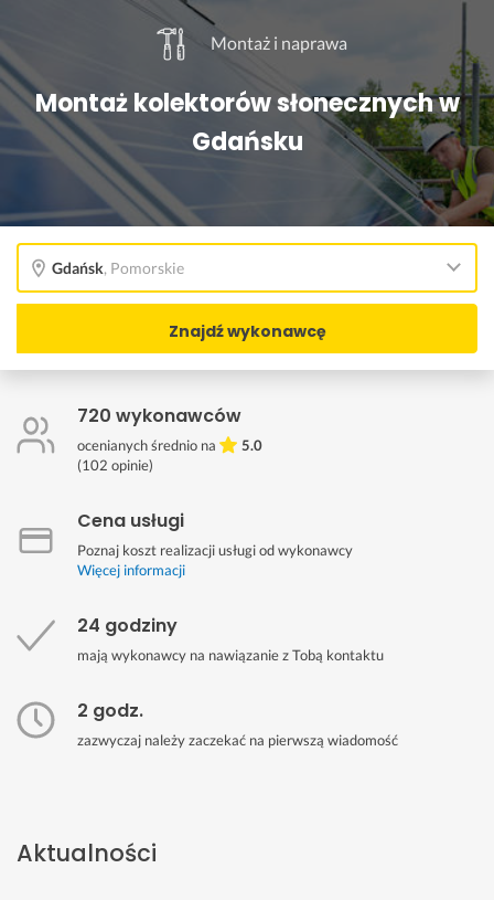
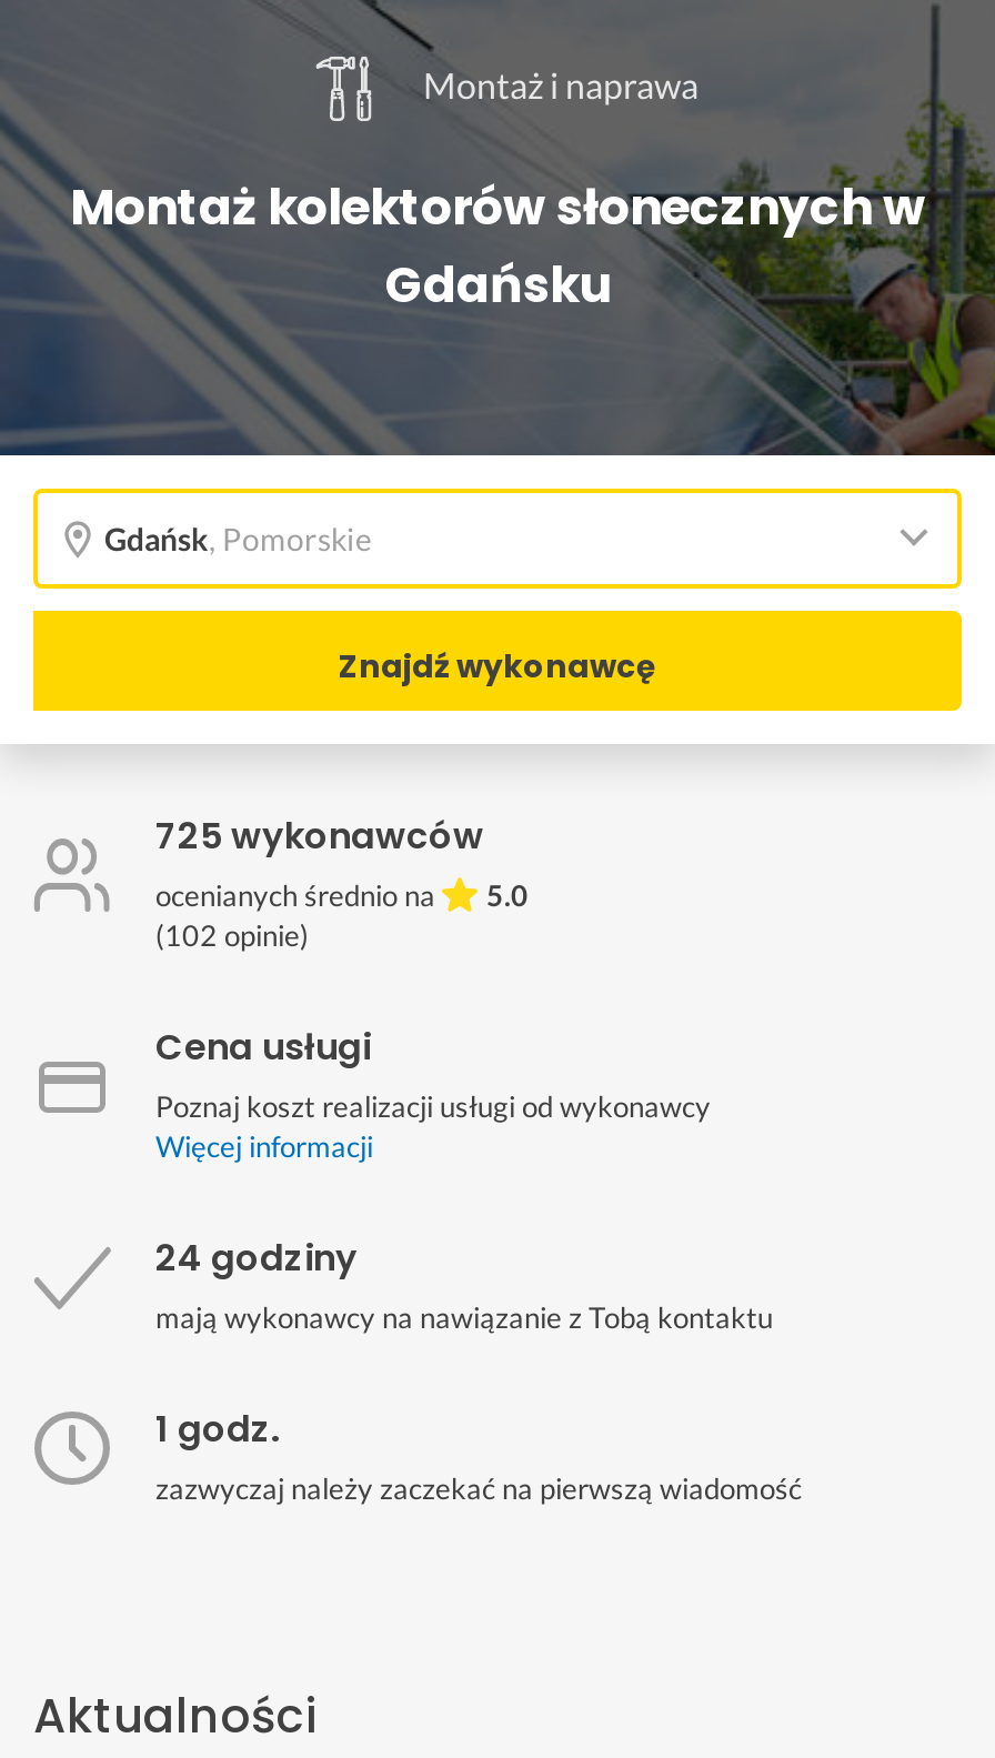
- 720 wykonawców
+ 725 wykonawców

- 2 godz.
+ 1 godz.
